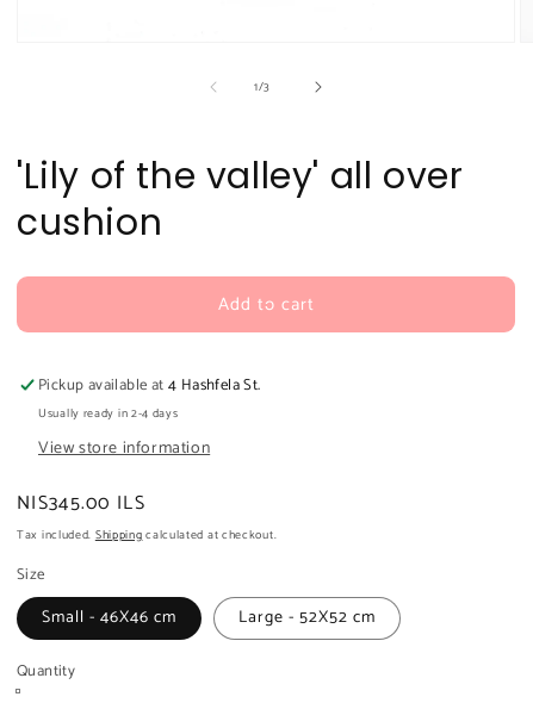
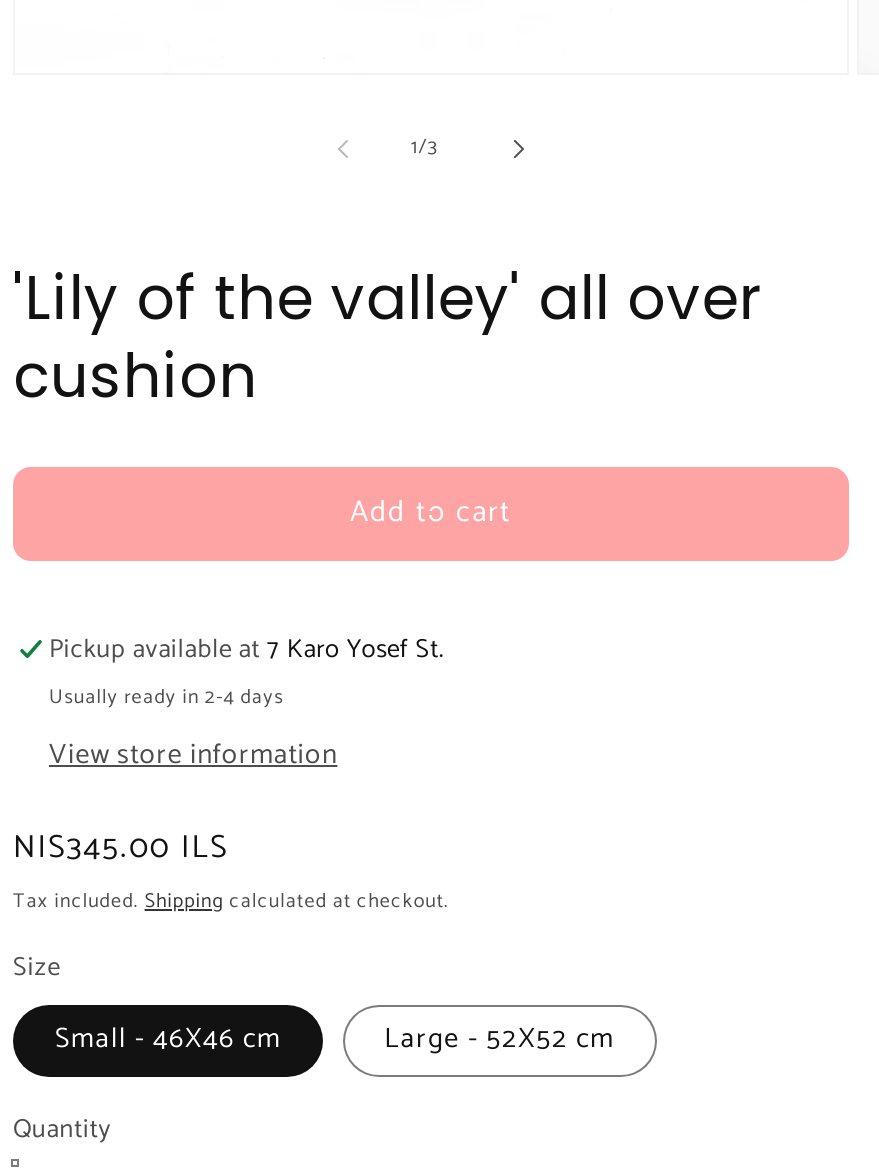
- Pickup available at 4 Hashfela St.
+ Pickup available at 7 Karo Yosef St.
